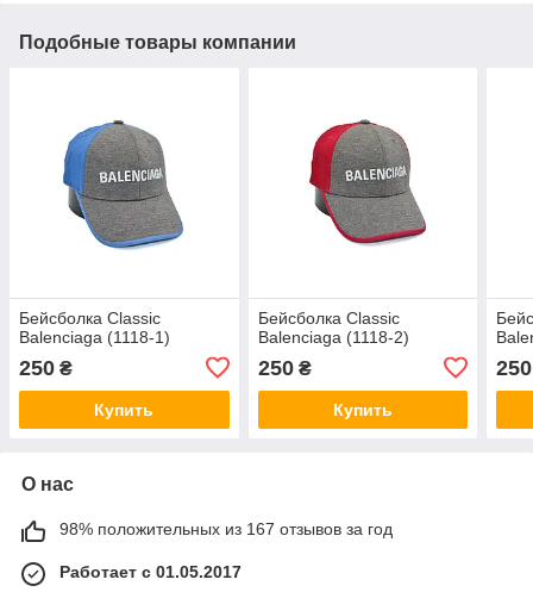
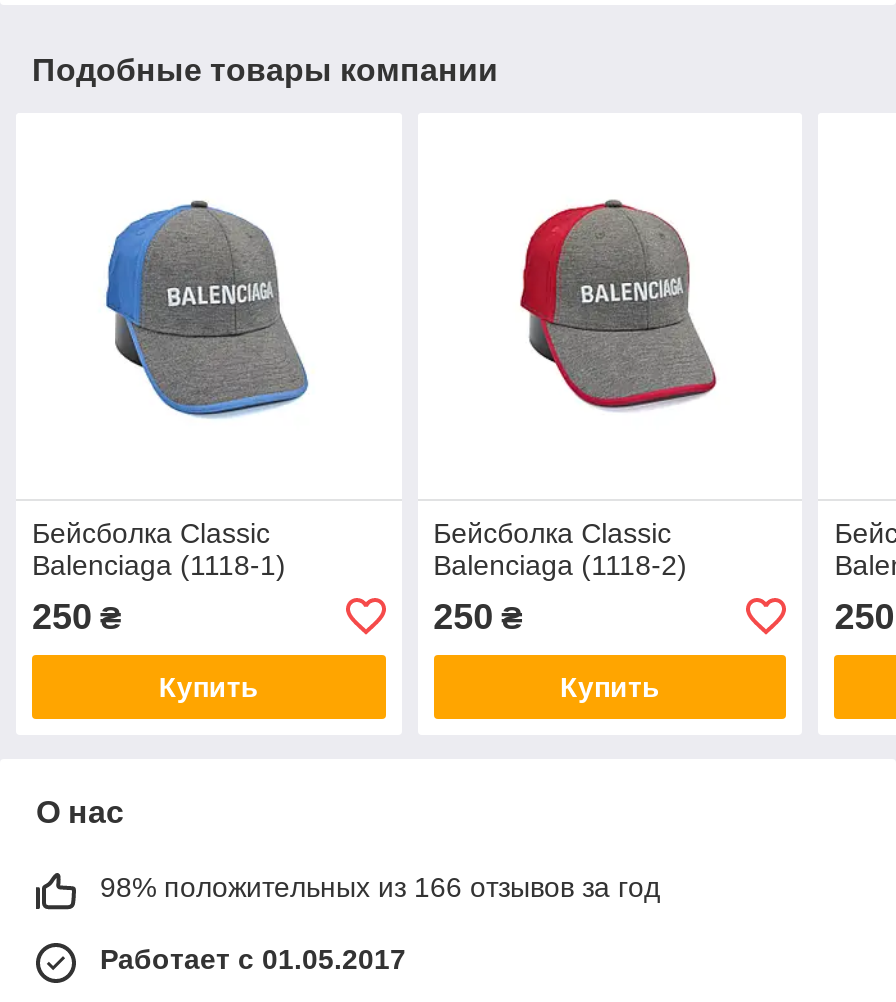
- 98% положительных из 167 отзывов за год
+ 98% положительных из 166 отзывов за год
